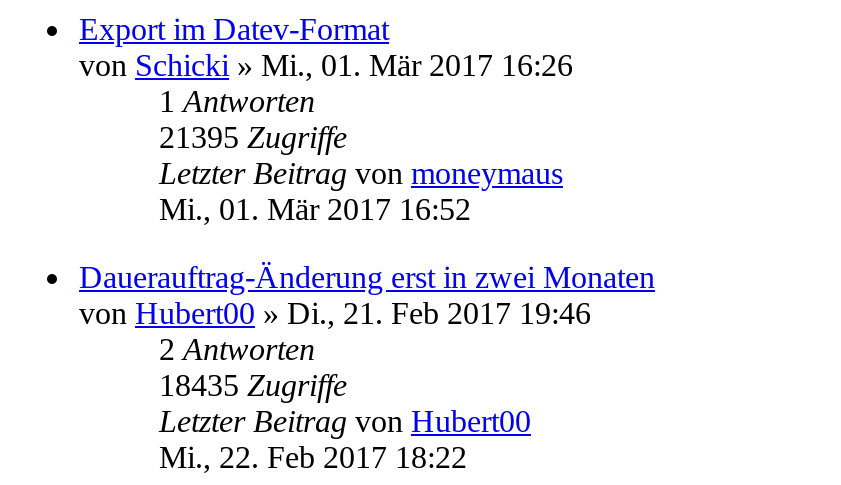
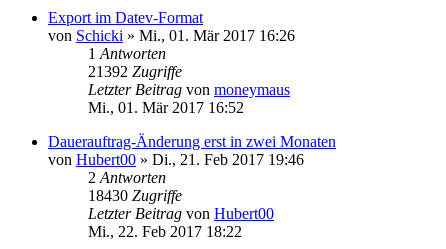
- 21395 Zugriffe
+ 21392 Zugriffe

- 18435 Zugriffe
+ 18430 Zugriffe
